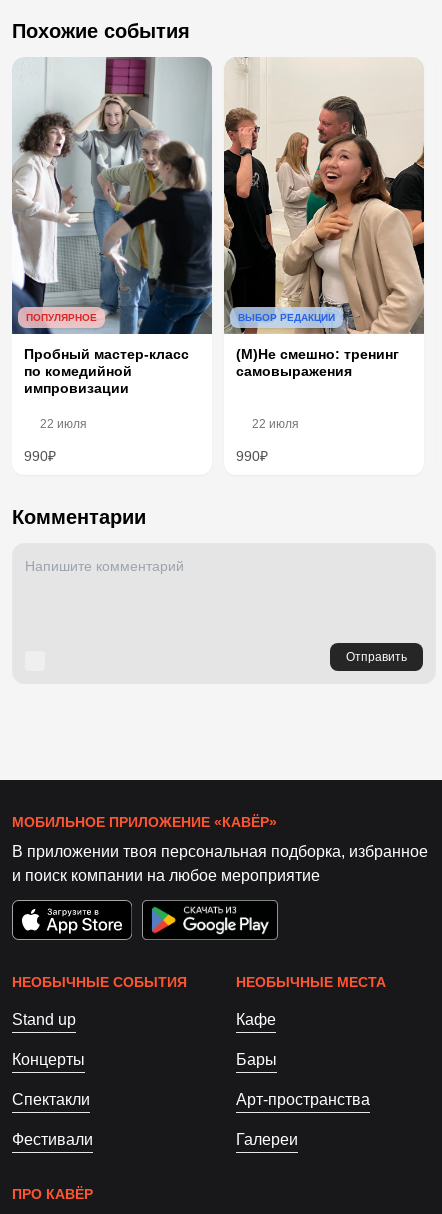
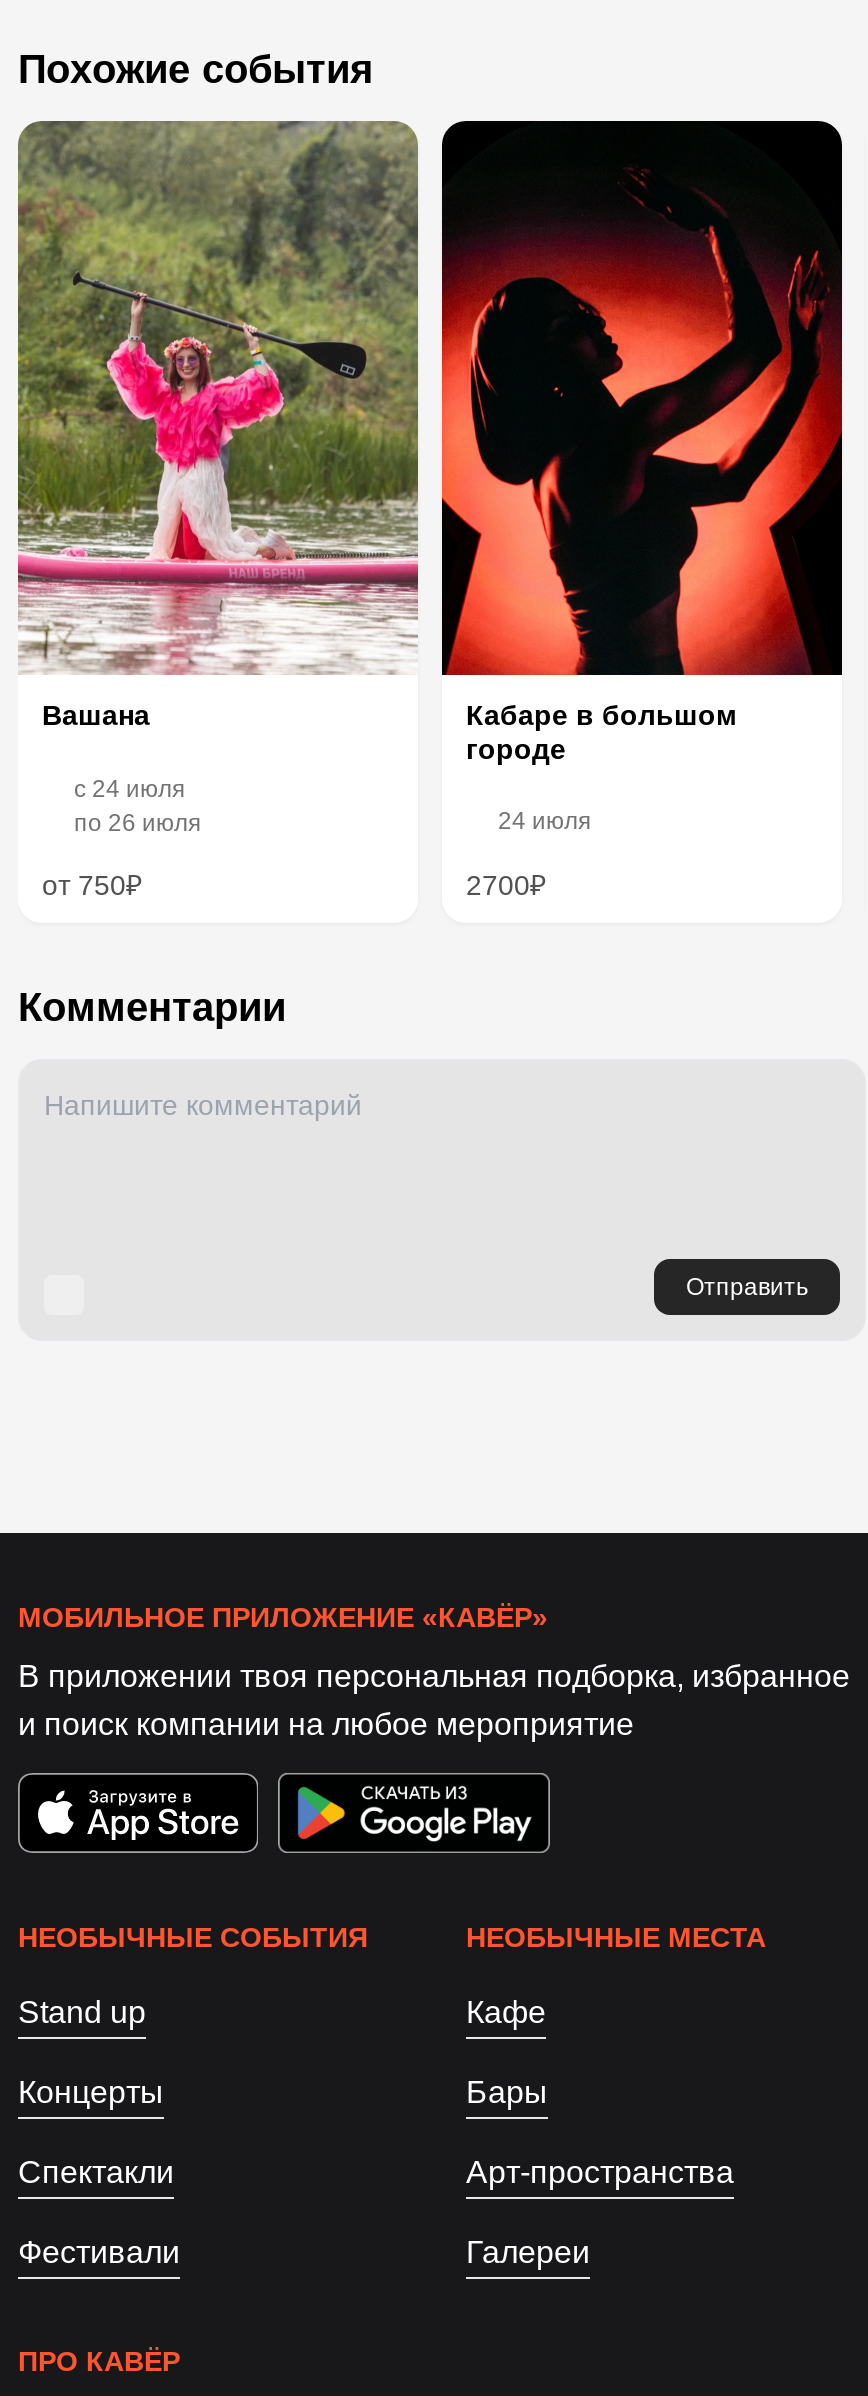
- [image]
- ПОПУЛЯРНОЕ
- Пробный мастер-класс
- по комедийной
- импровизации
- 22 июля
- 990₽
+ [image]
+ Вашана
+ c 24 июля
+ по 26 июля
+ от 750₽

- [image]
- ВЫБОР РЕДАКЦИИ
- (М)Не смешно: тренинг
- самовыражения
- 22 июля
- 990₽
+ [image]
+ Кабаре в большом
+ городе
+ 24 июля
+ 2700₽
